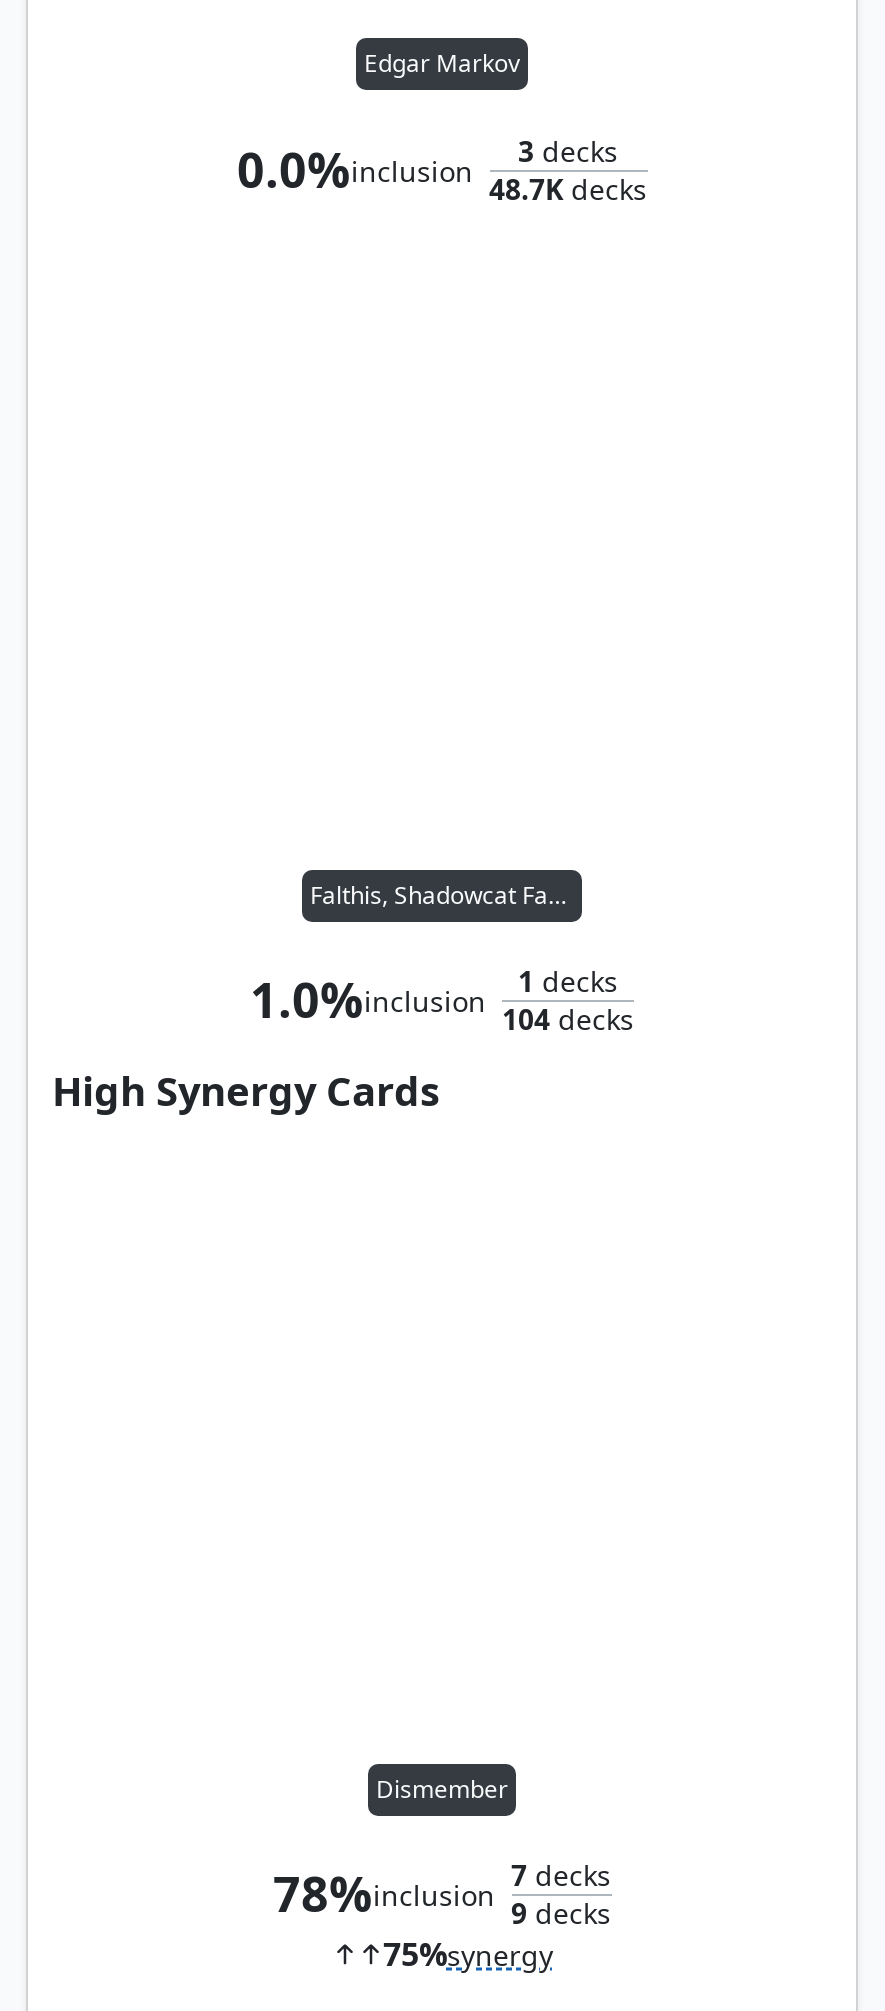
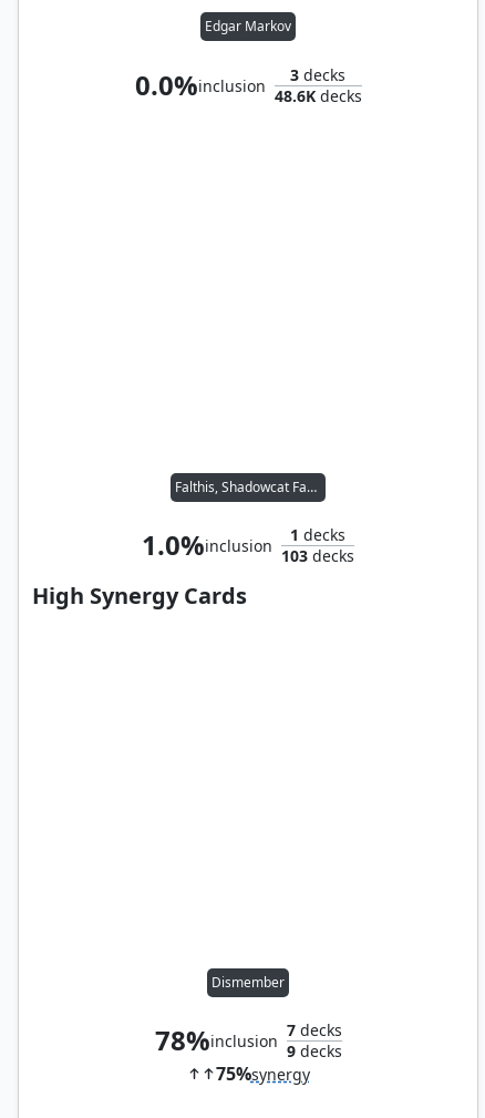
- 0.0%inclusion 48.7K decks 3 decks
+ 0.0%inclusion 48.6K decks 3 decks

- 1.0%inclusion 104 decks 1 decks
+ 1.0%inclusion 103 decks 1 decks
